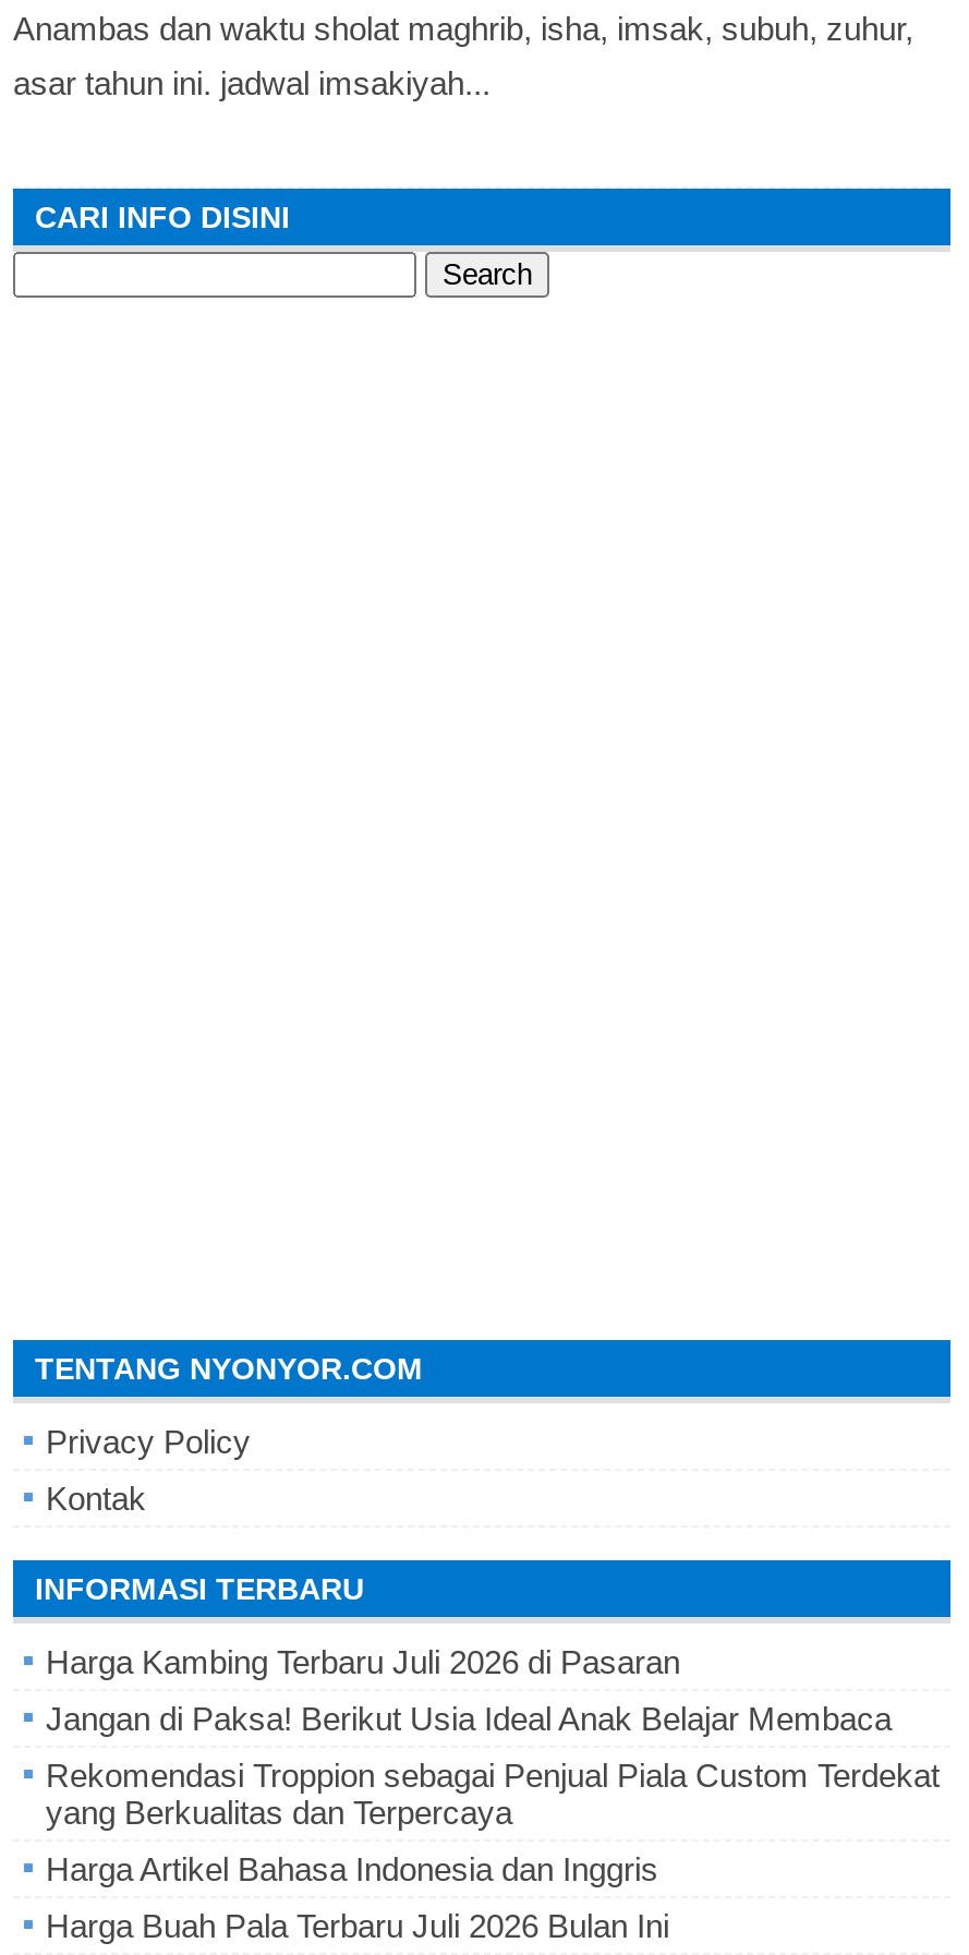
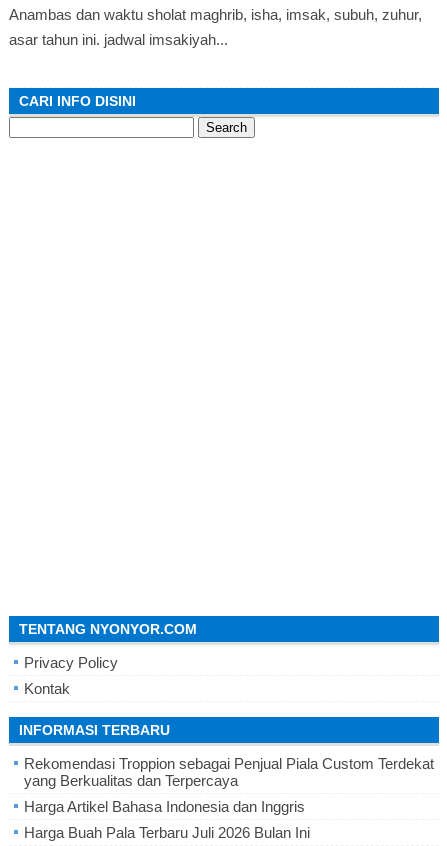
- Harga Kambing Terbaru Juli 2026 di Pasaran
- Jangan di Paksa! Berikut Usia Ideal Anak Belajar Membaca
